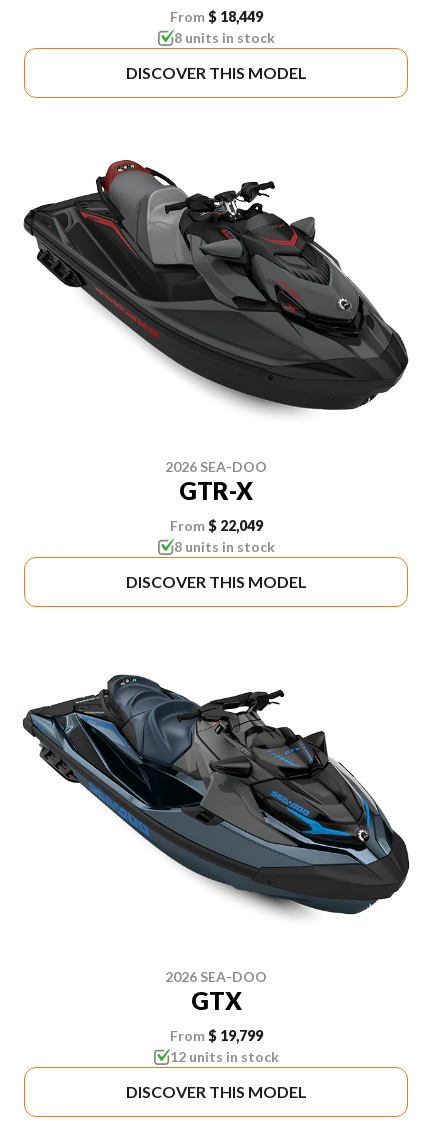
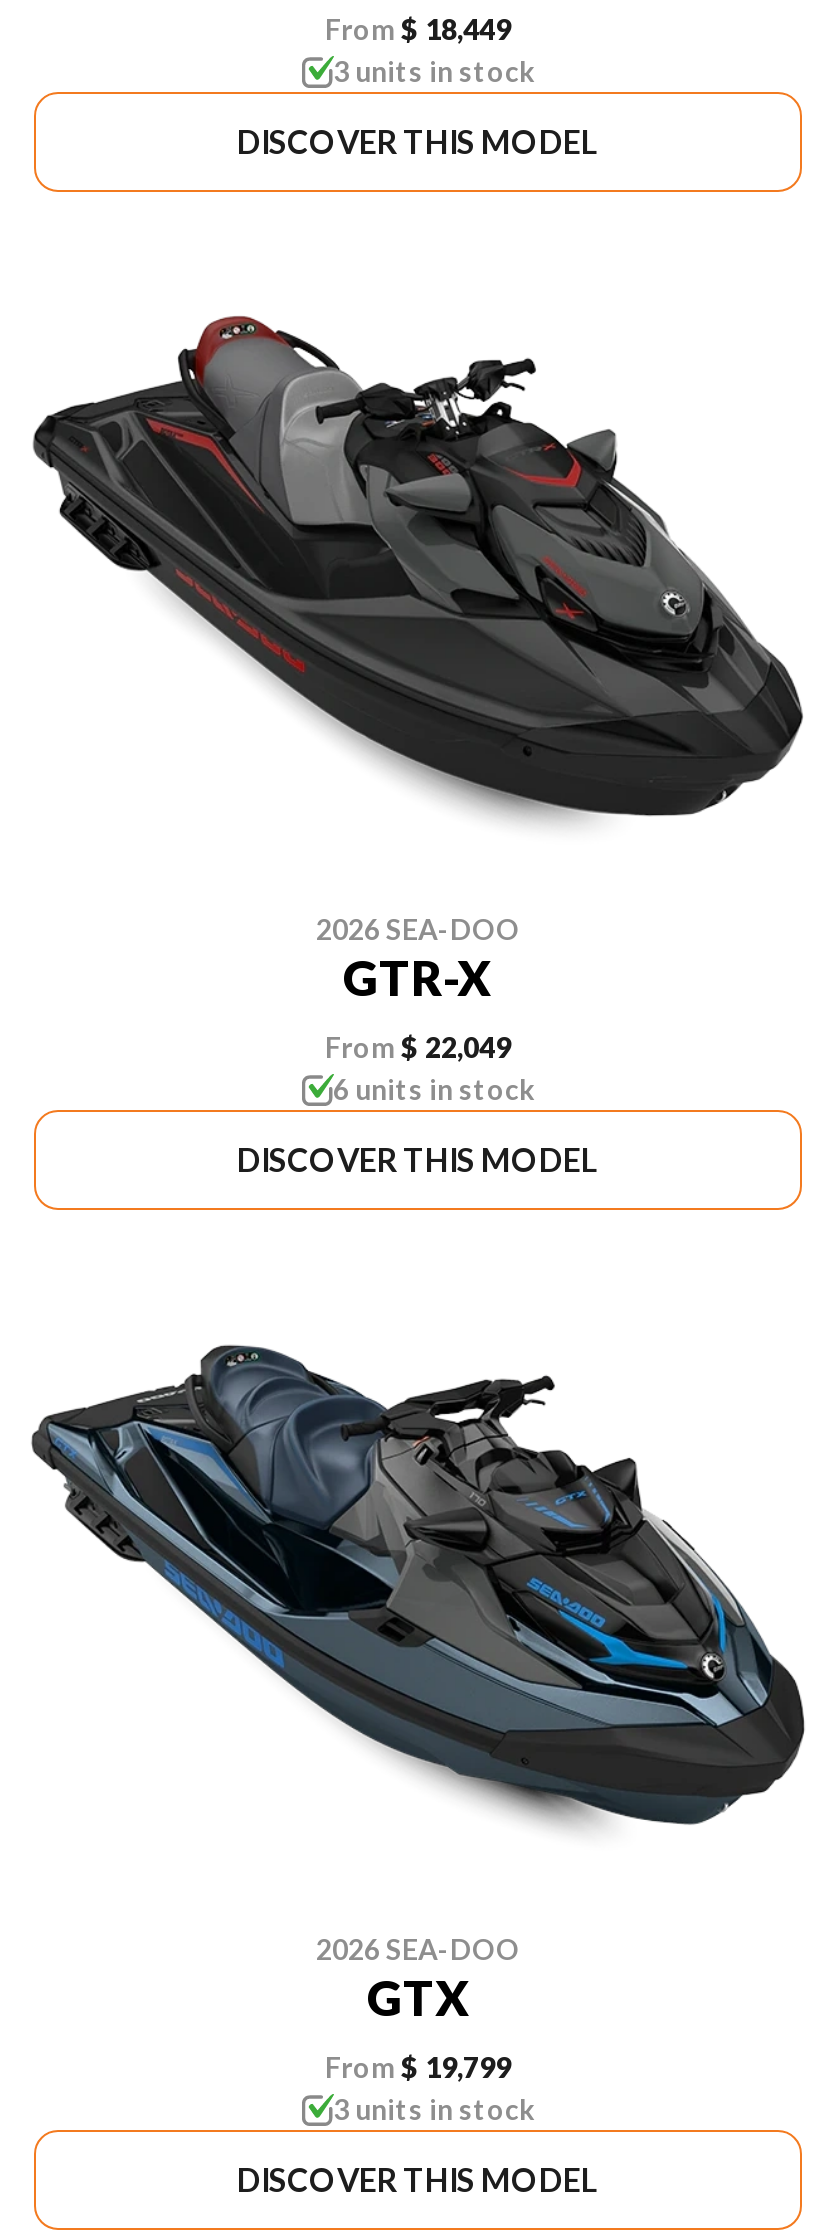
- 8 units in stock
+ 3 units in stock

- 8 units in stock
+ 6 units in stock

- 12 units in stock
+ 3 units in stock
